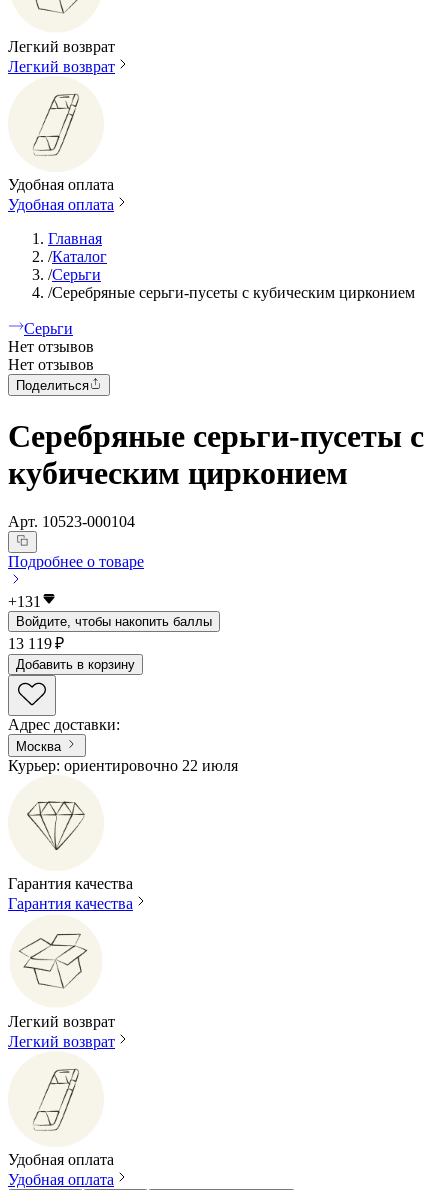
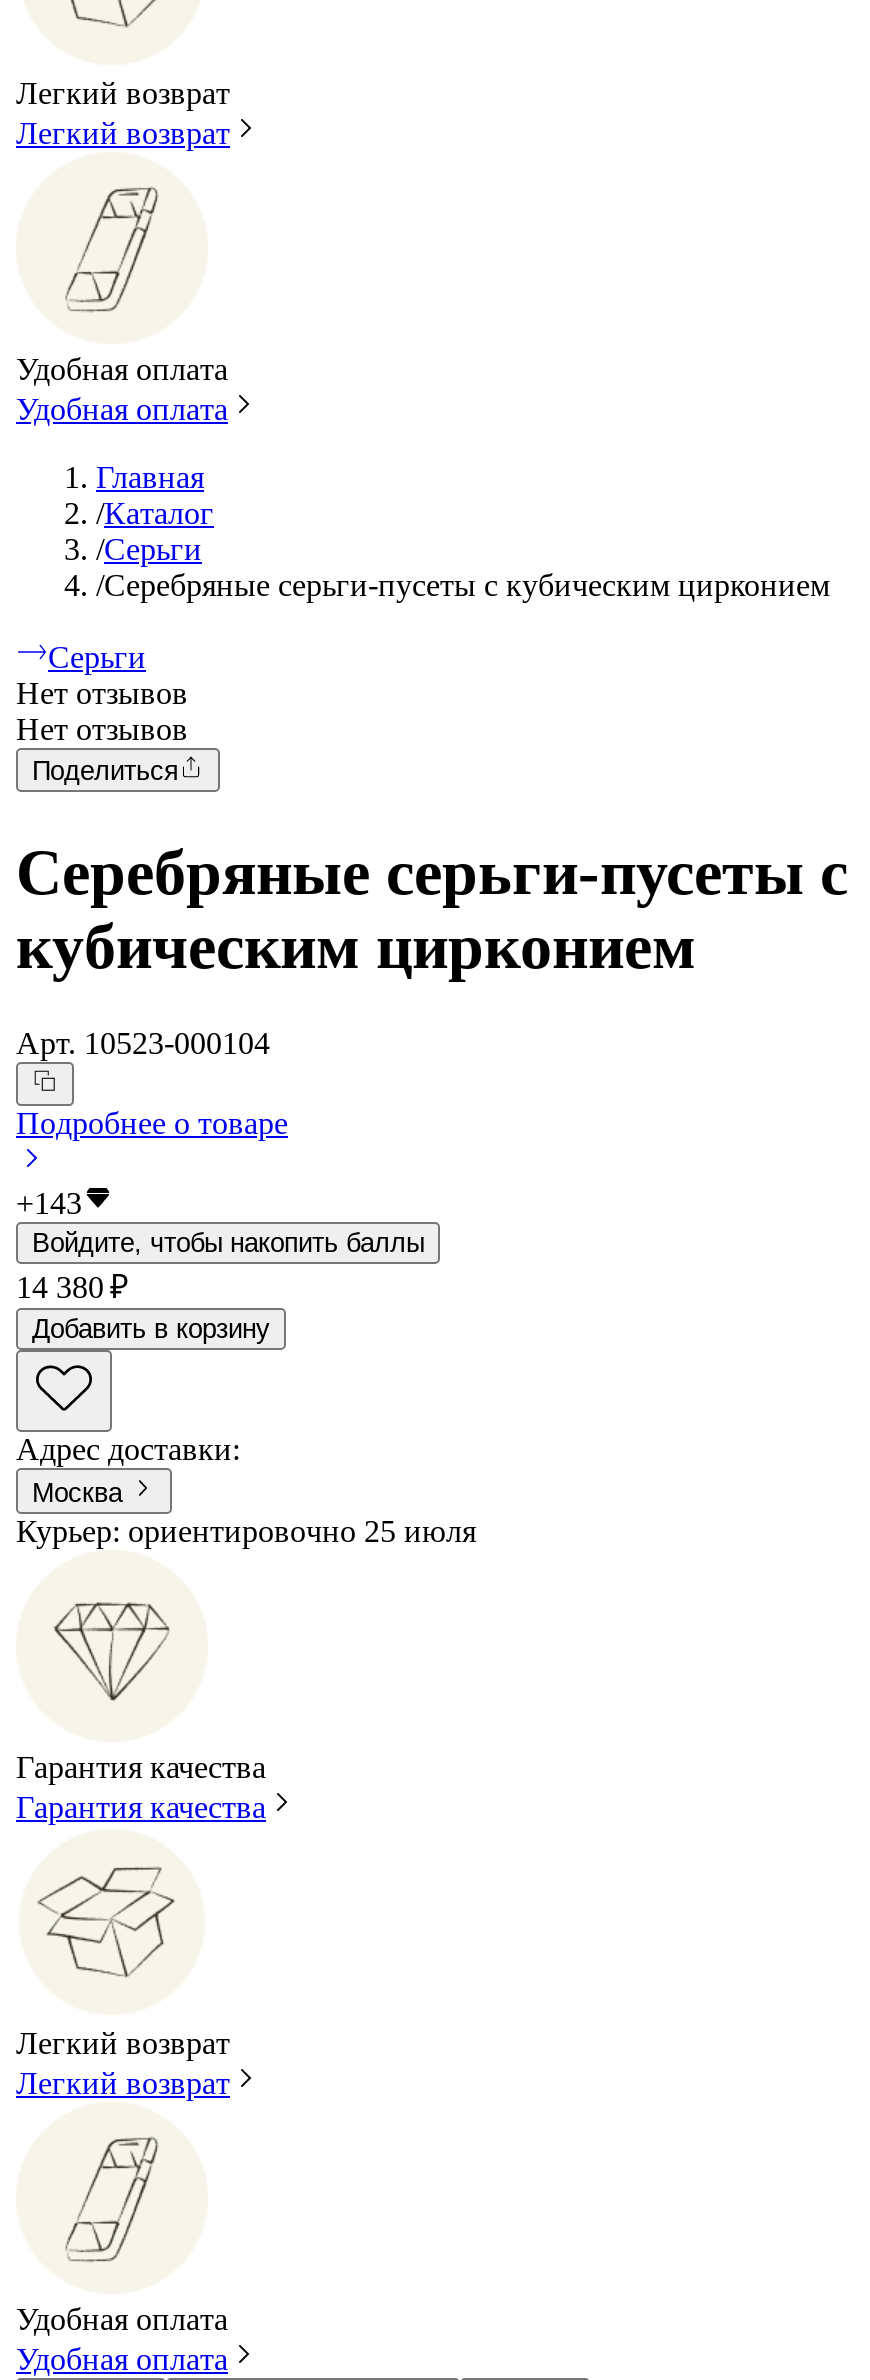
- +131
+ +143

- 13 119 ₽
+ 14 380 ₽

- Курьер: ориентировочно 22 июля
+ Курьер: ориентировочно 25 июля
